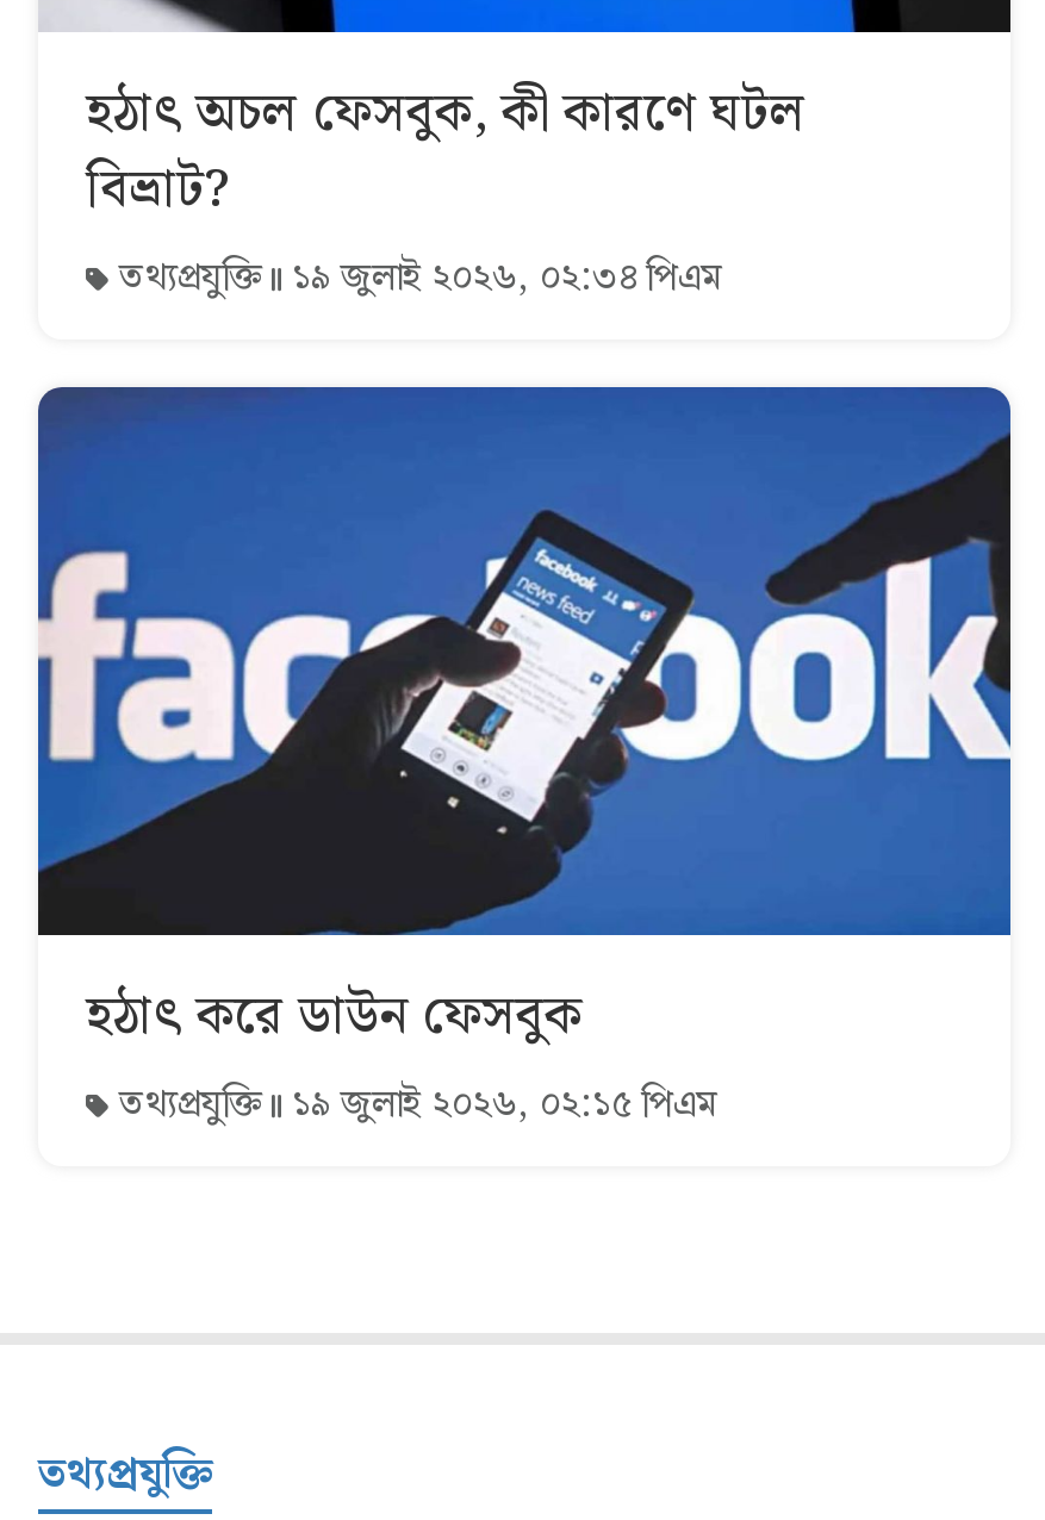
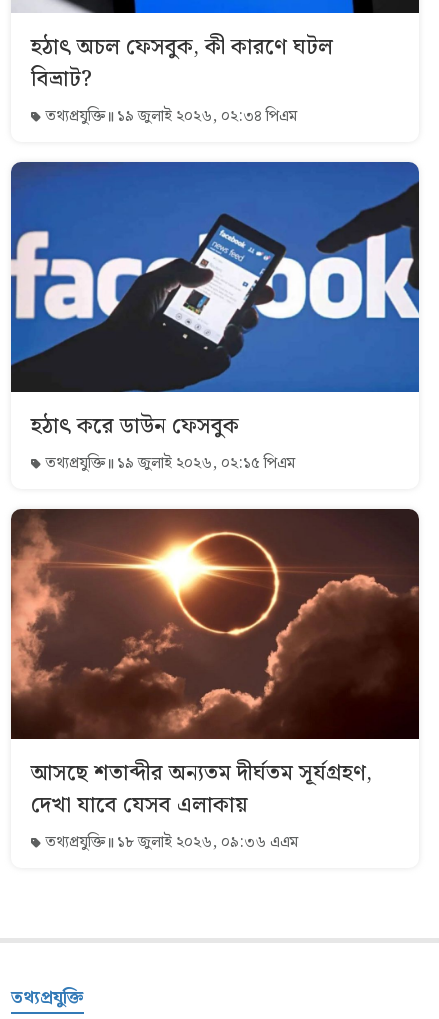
+ [image]
+ আসছে শতাব্দীর অন্যতম দীর্ঘতম সূর্যগ্রহণ,
+ দেখা যাবে যেসব এলাকায়
+ তথ্যপ্রযুক্তি ১৮ জুলাই ২০২৬, ০৯:৩৬ এএম
